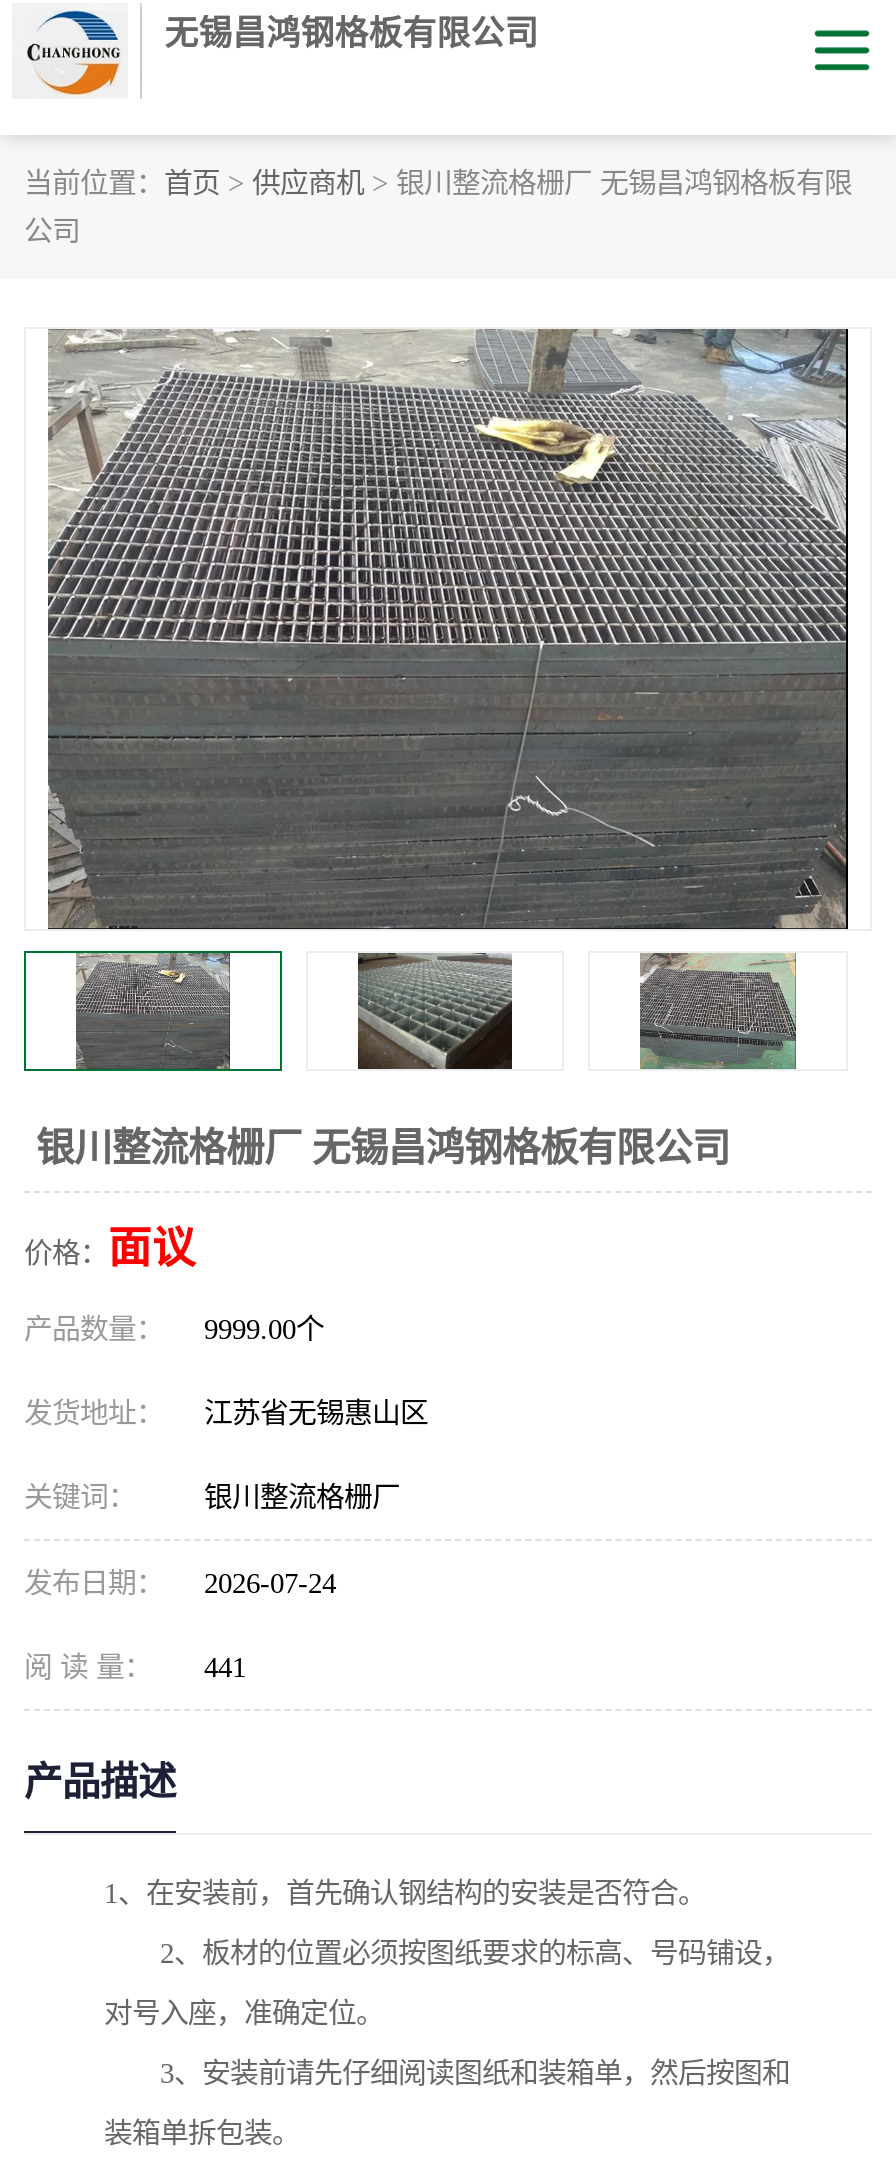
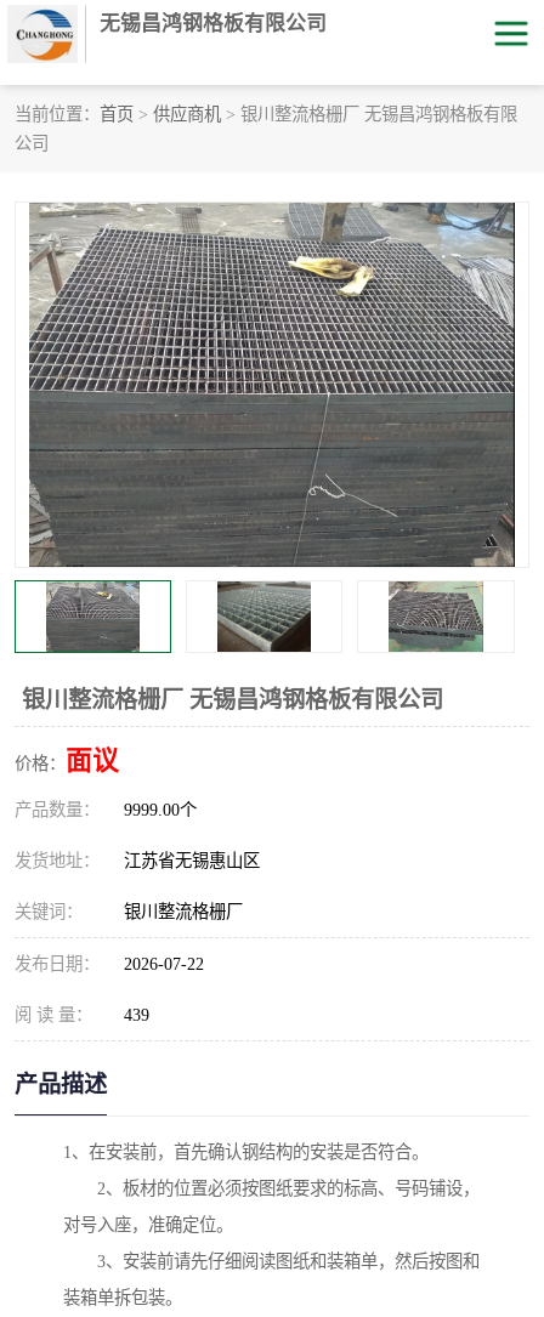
- 发布日期： 2026-07-24
+ 发布日期： 2026-07-22

- 阅 读 量： 441
+ 阅 读 量： 439
